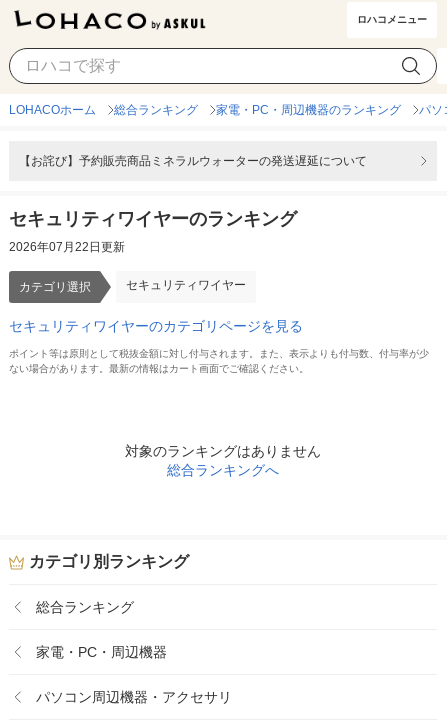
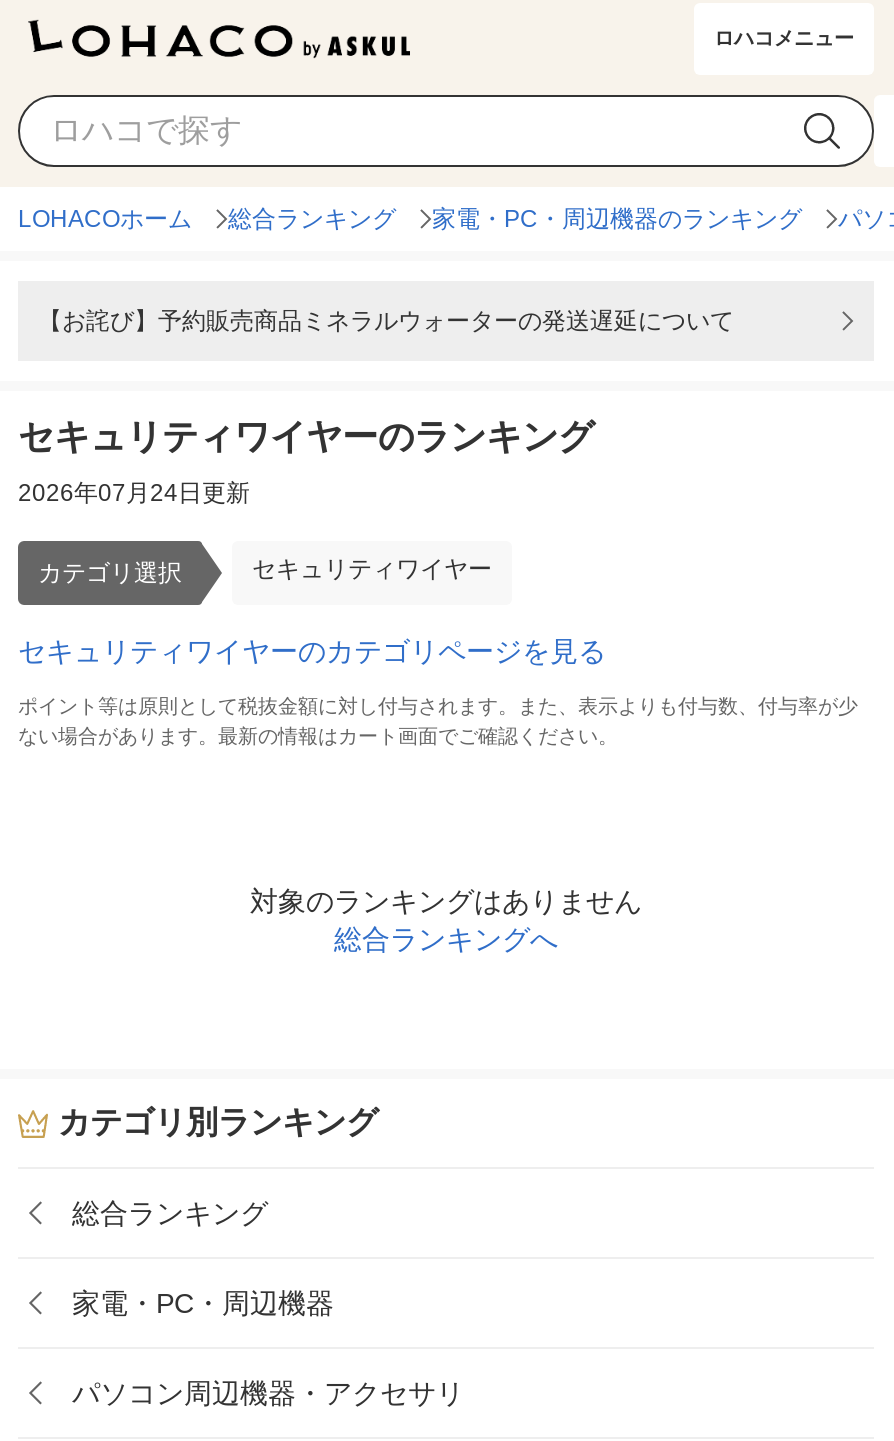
- 2026年07月22日更新
+ 2026年07月24日更新
